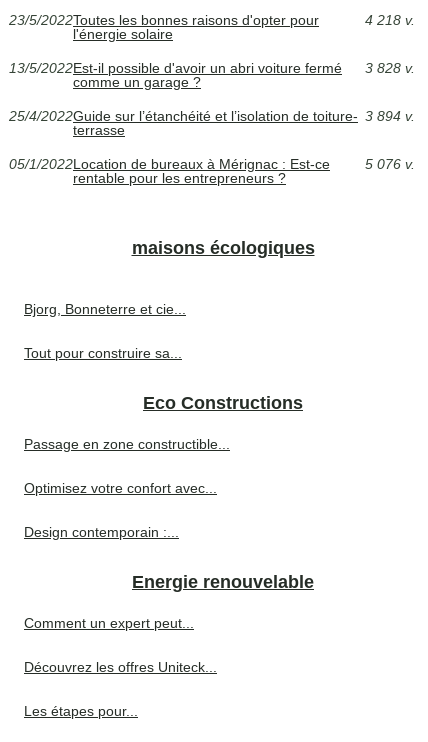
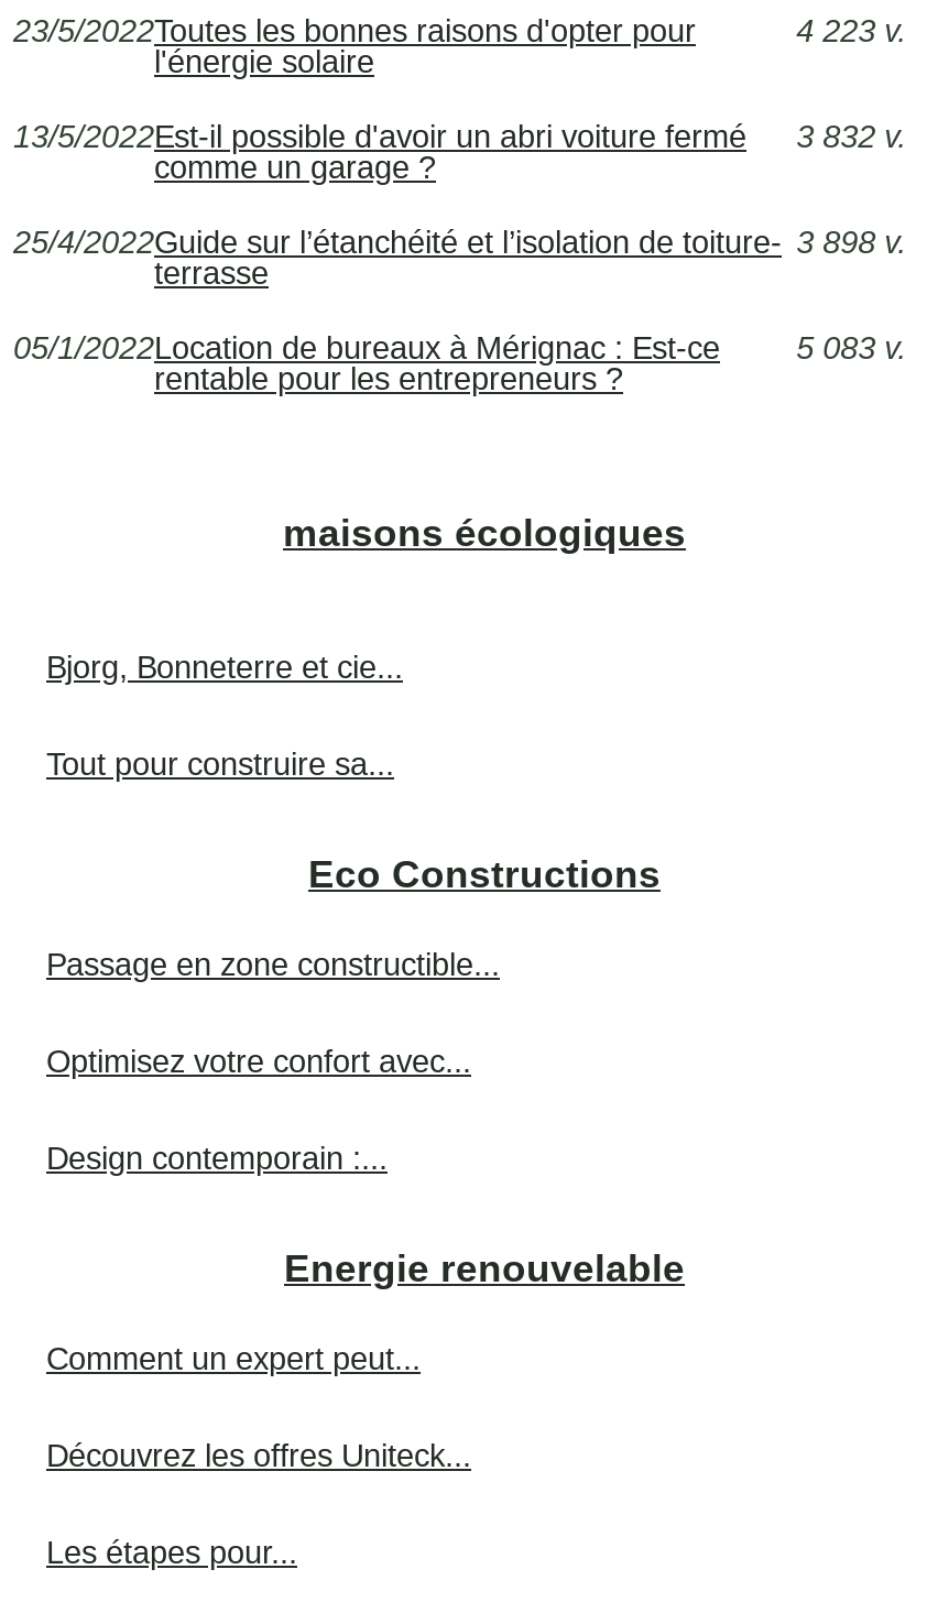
- 4 218 v.
+ 4 223 v.

- 13/5/2022Est-il possible d'avoir un abri voiture fermé 3 828 v.
+ 13/5/2022Est-il possible d'avoir un abri voiture fermé 3 832 v.

- 25/4/2022Guide sur l’étanchéité et l’isolation de toiture- 3 894 v.
+ 25/4/2022Guide sur l’étanchéité et l’isolation de toiture- 3 898 v.

- 5 076 v.
+ 5 083 v.
